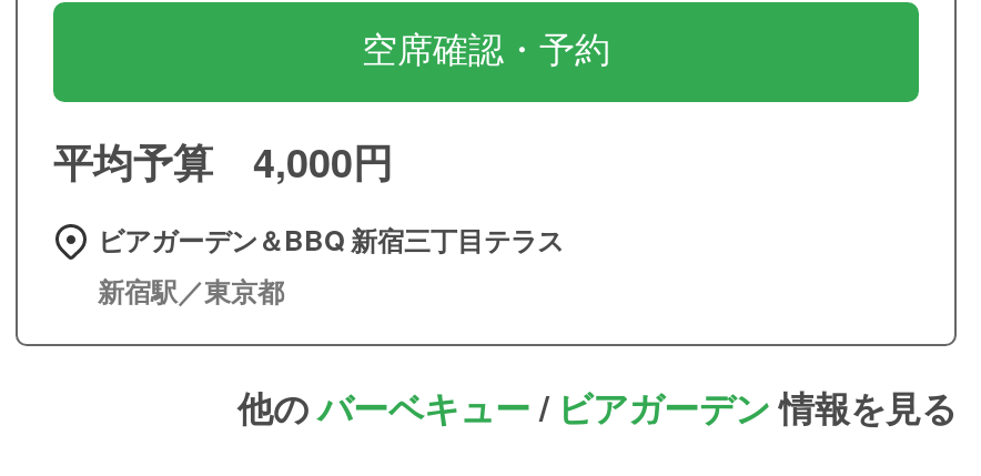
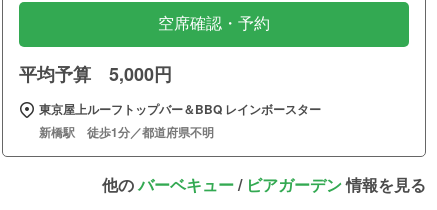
- 平均予算 4,000円
+ 平均予算 5,000円

- ビアガーデン＆BBQ 新宿三丁目テラス
- 新宿駅／東京都
+ 東京屋上ルーフトップバー＆BBQ レインボースター
+ 新橋駅 徒歩1分／都道府県不明
